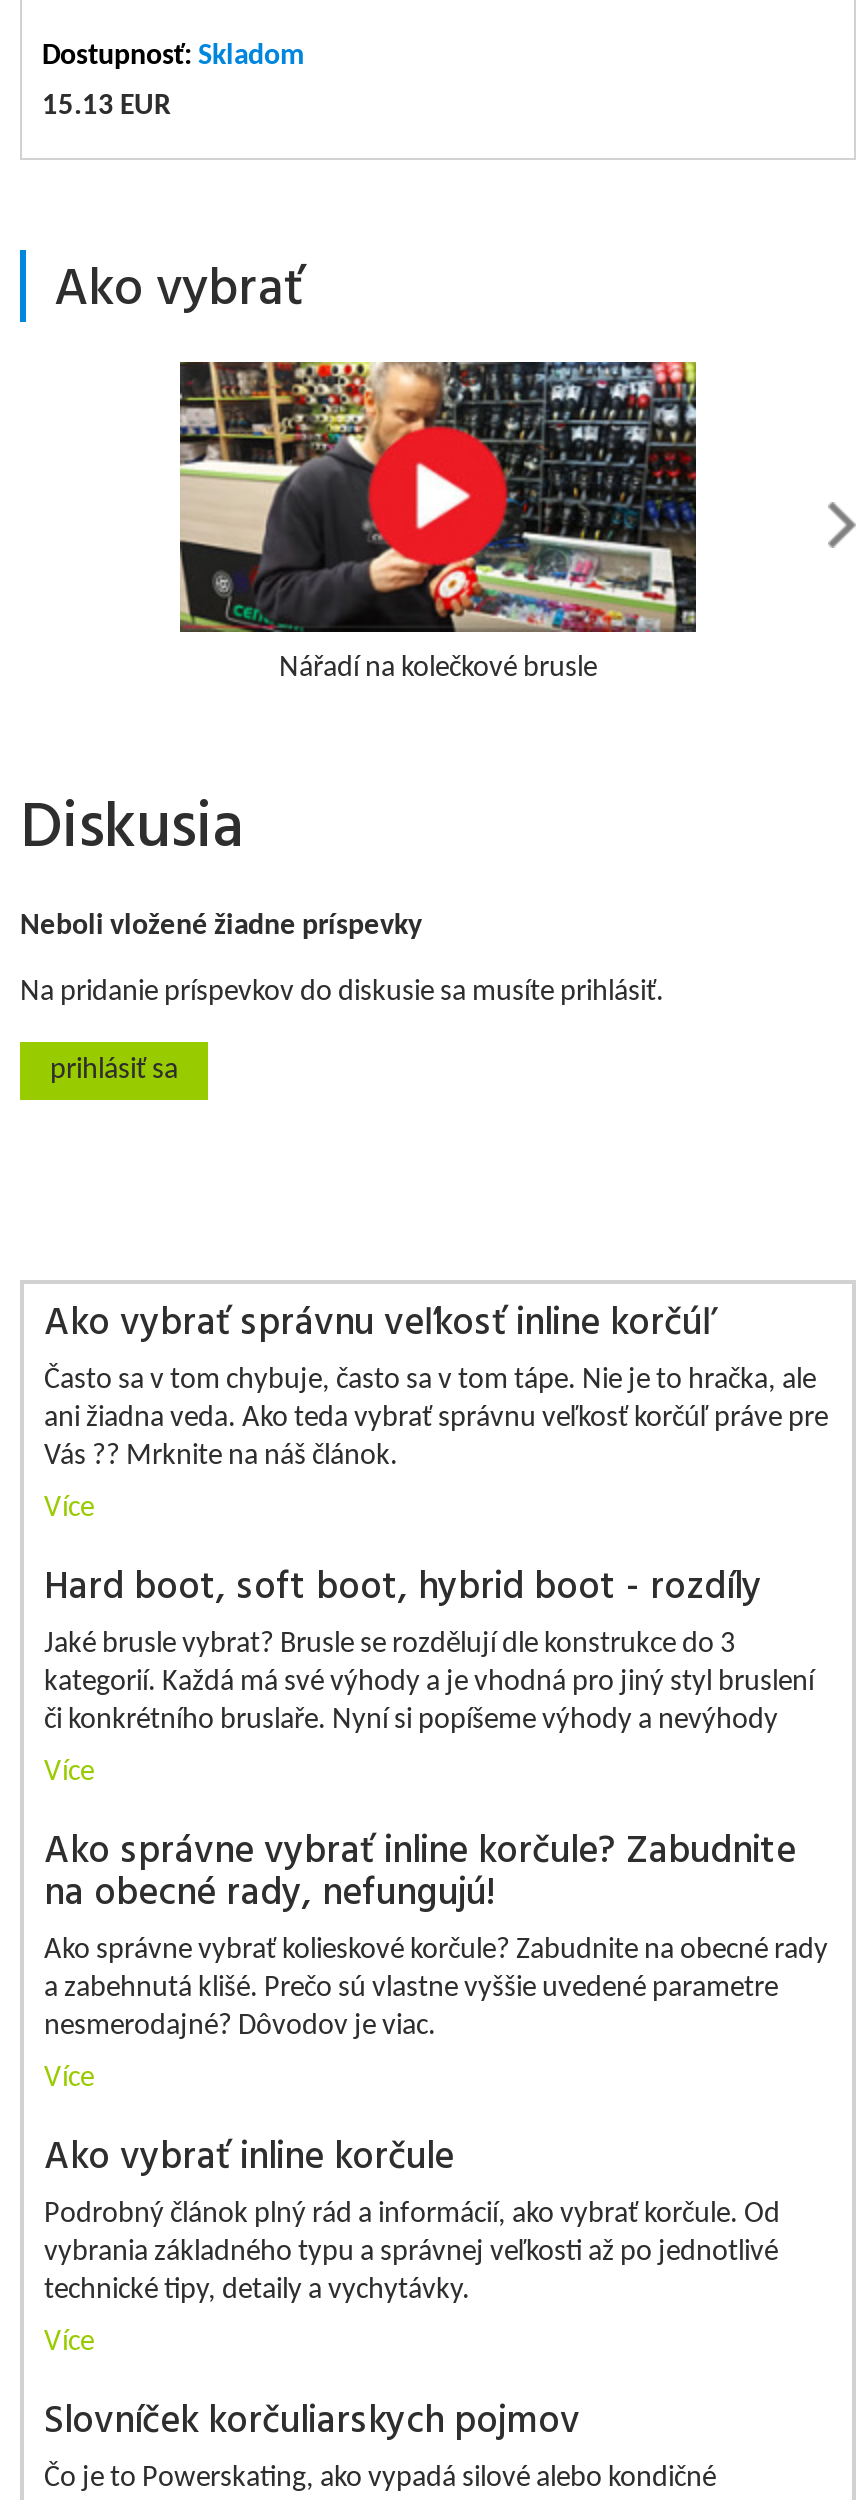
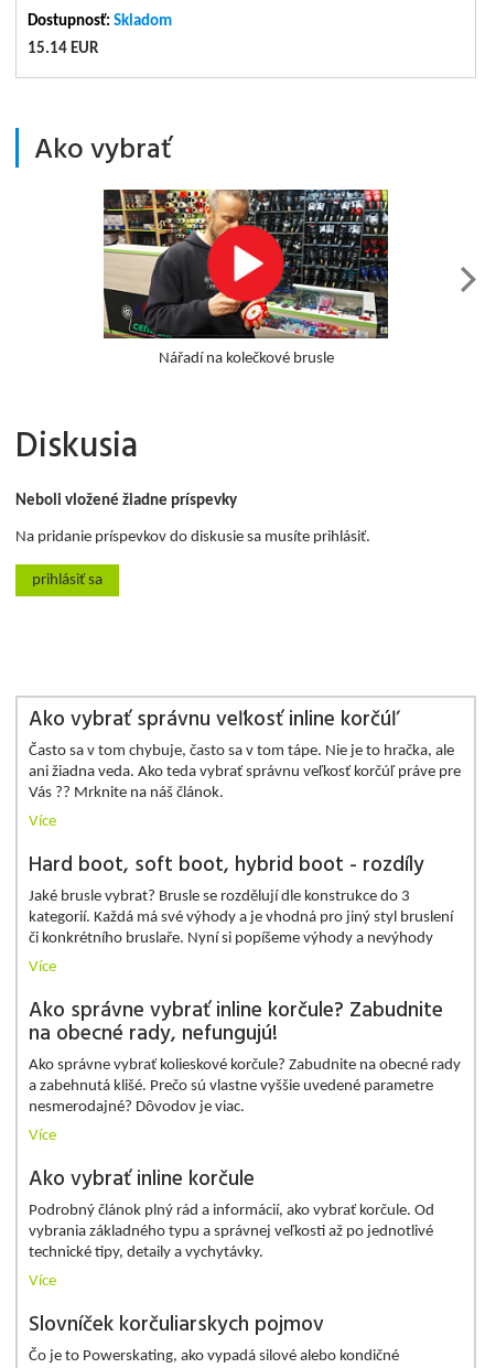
- 15.13 EUR
+ 15.14 EUR
